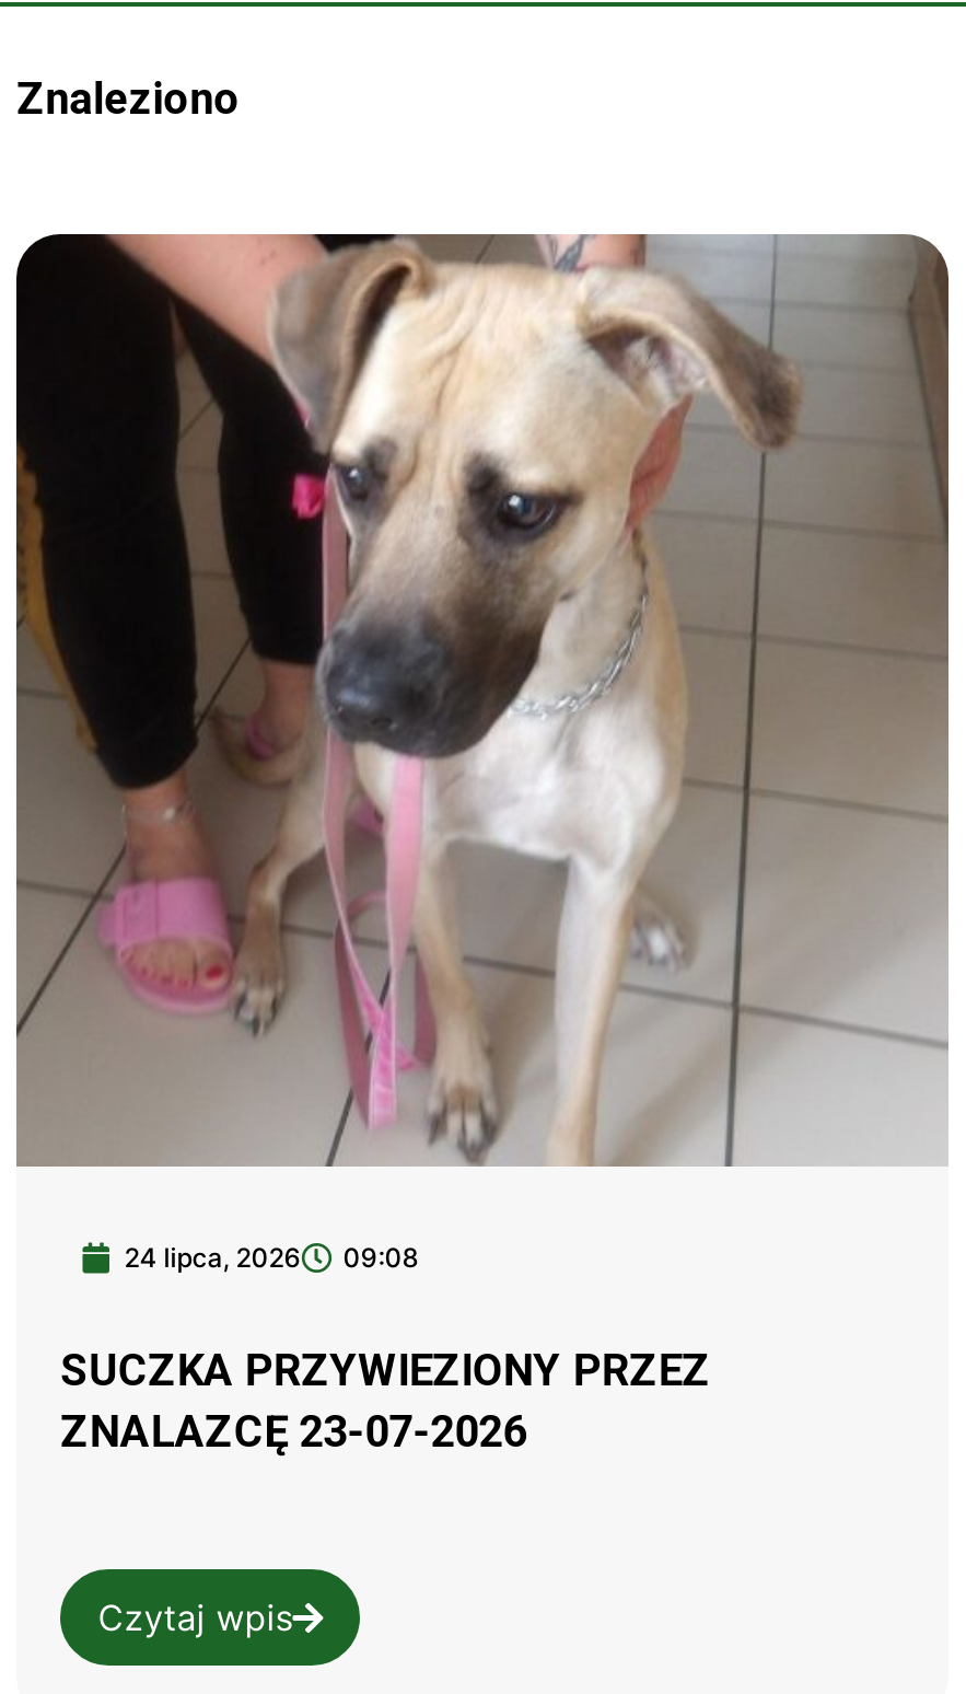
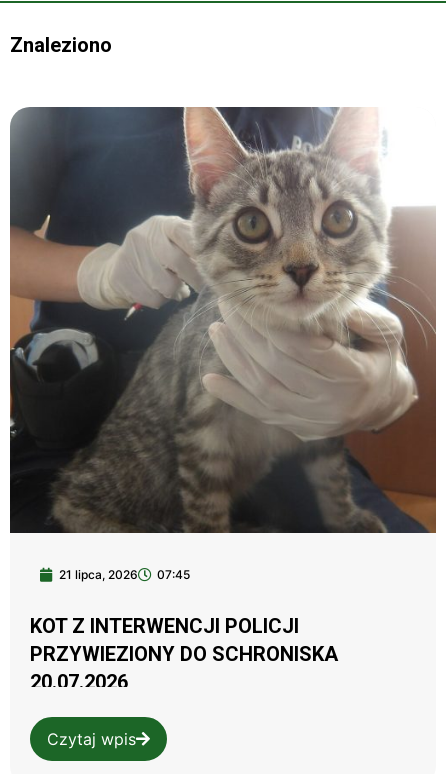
- [image]
- 24 lipca, 2026
- 09:08
+ [image]
+ 21 lipca, 2026
+ 07:45

- SUCZKA PRZYWIEZIONY PRZEZ
- ZNALAZCĘ 23-07-2026
+ KOT Z INTERWENCJI POLICJI
+ PRZYWIEZIONY DO SCHRONISKA
+ 20.07.2026
